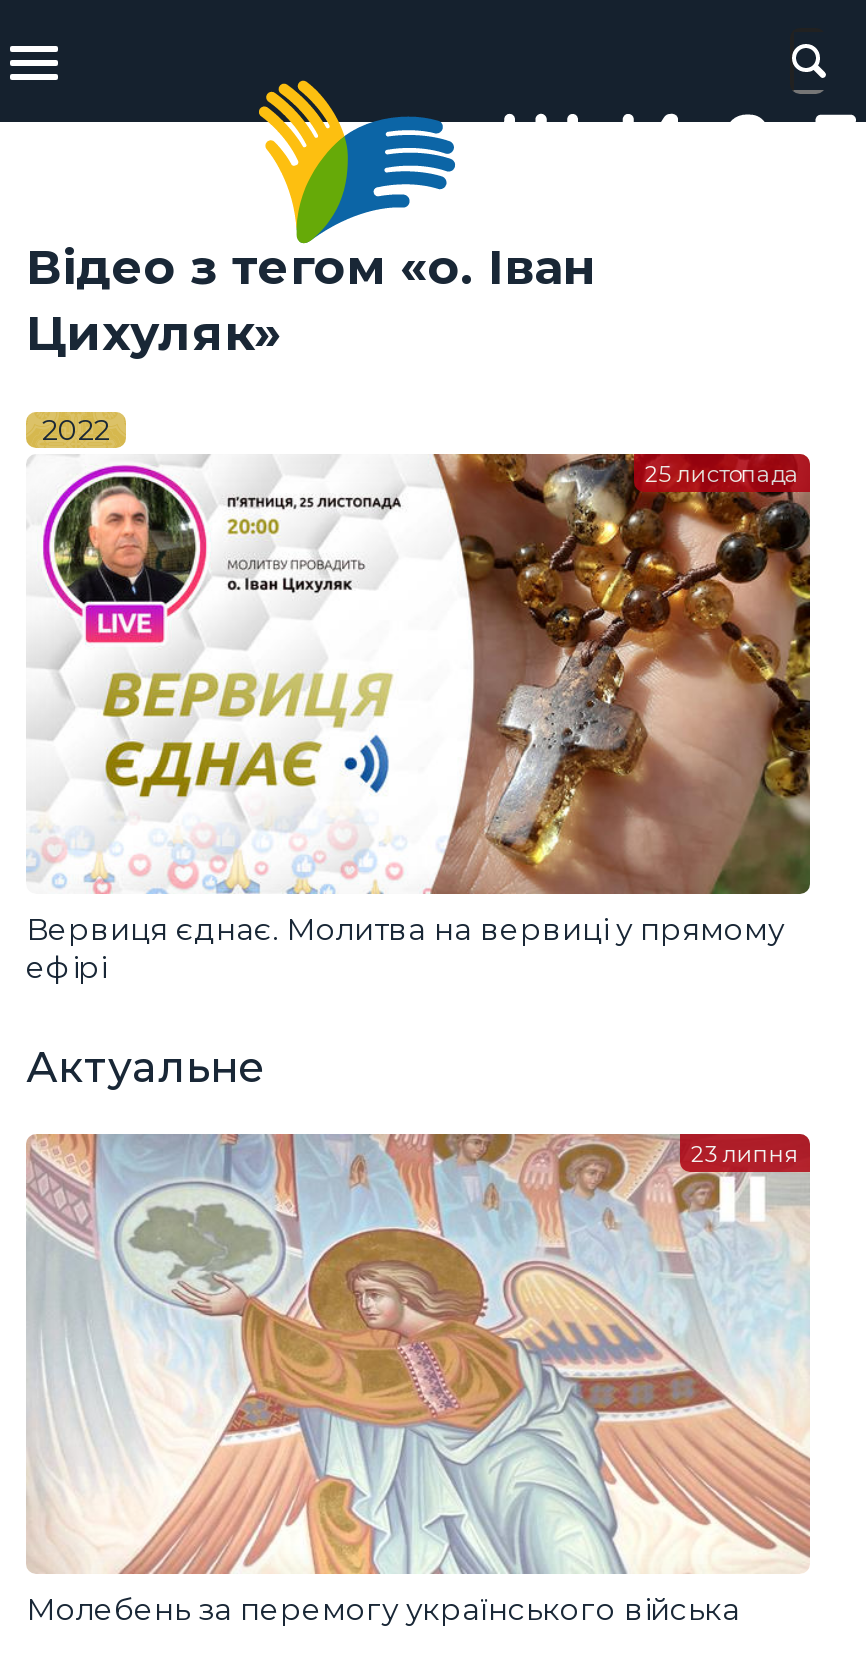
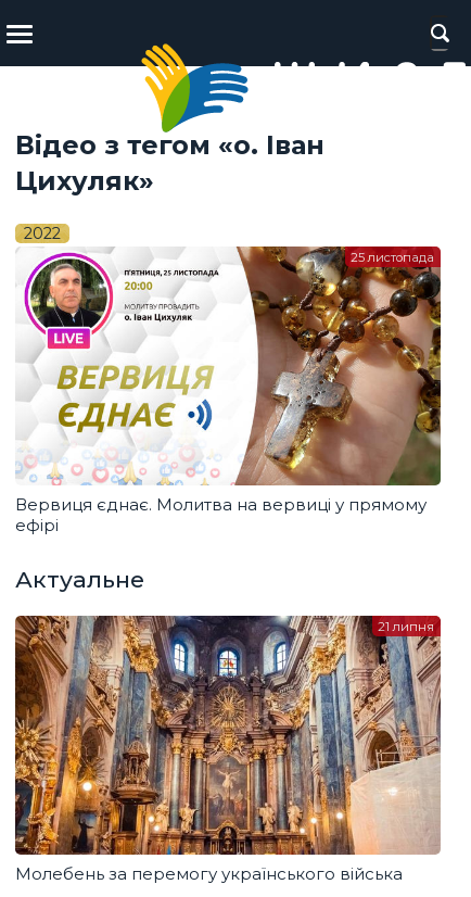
- [image]
- 23 липня
+ [image]
+ 21 липня
